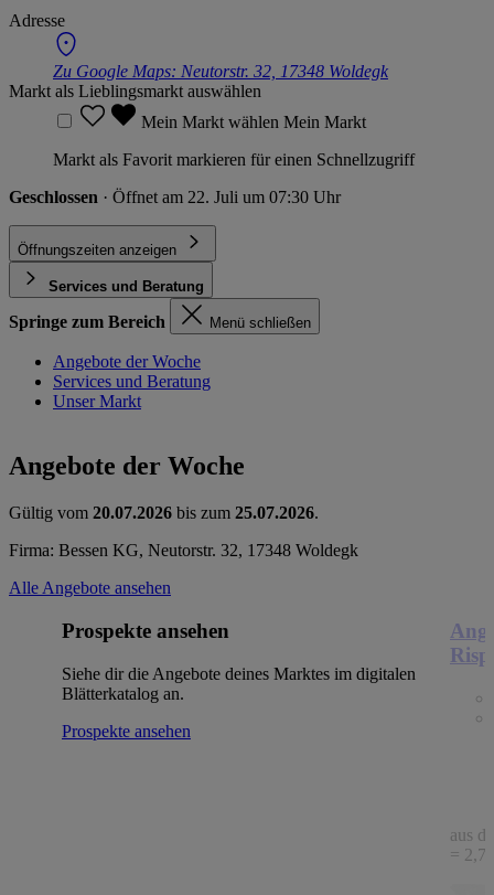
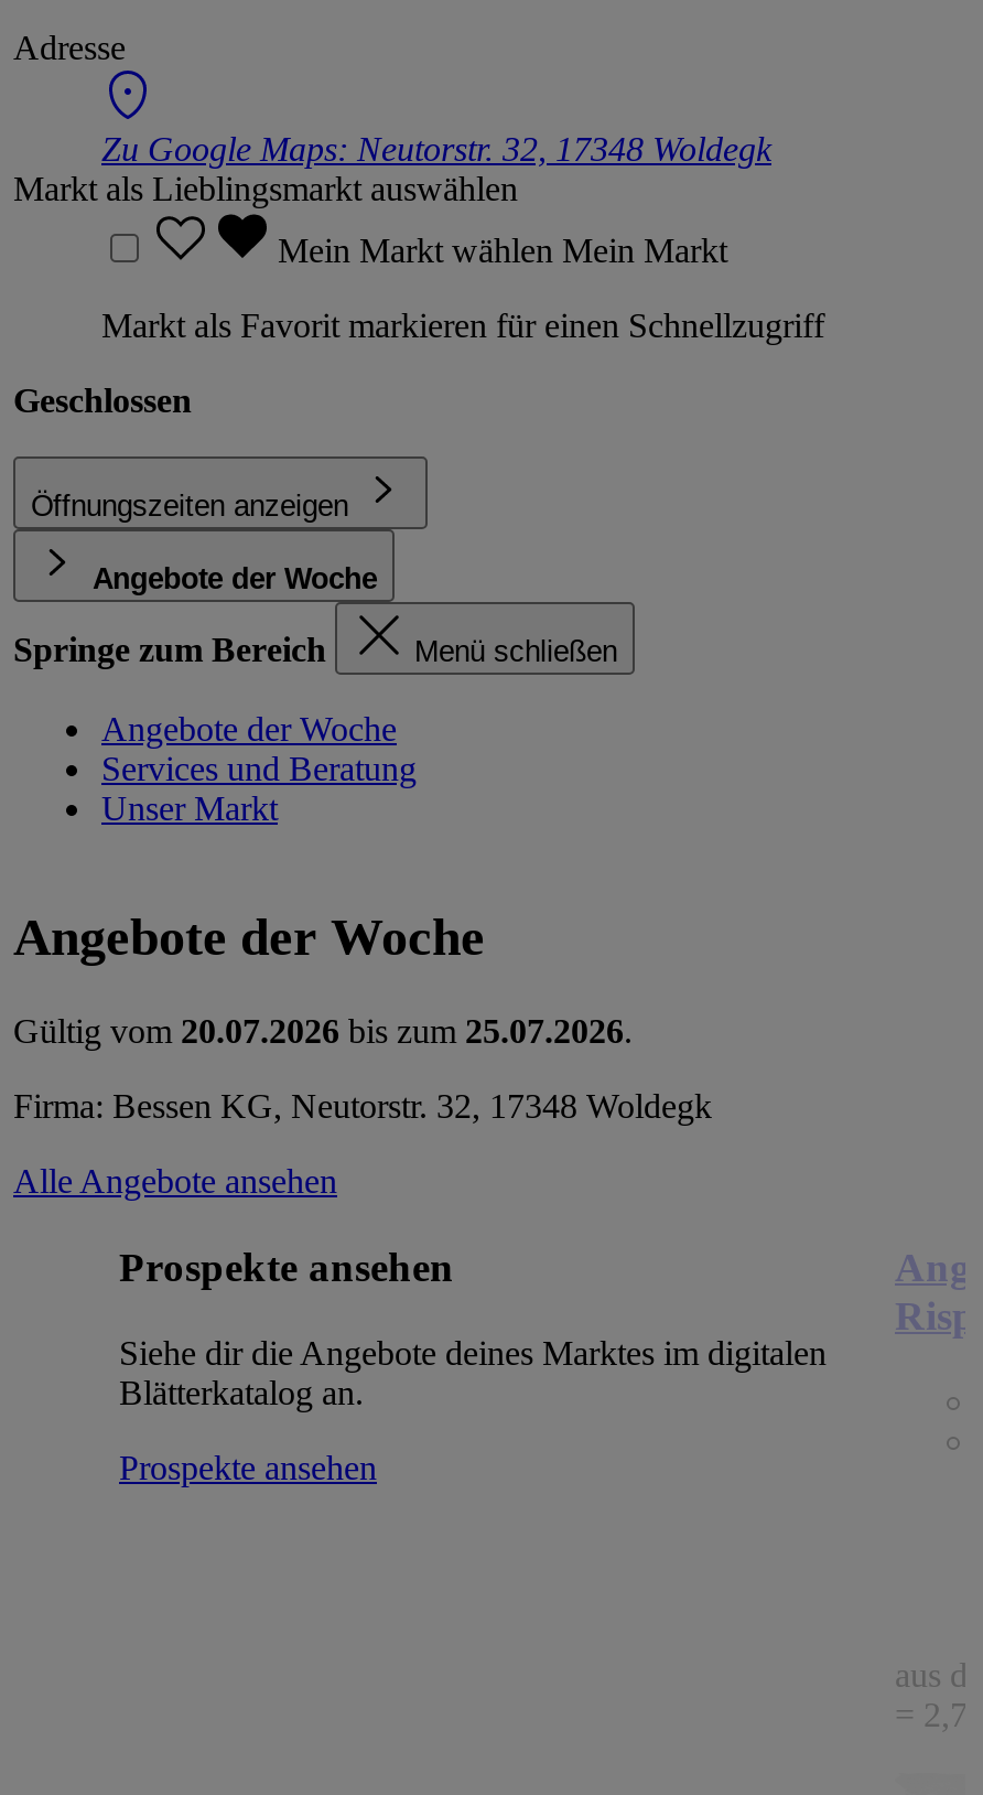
- Geschlossen · Öffnet am 22. Juli um 07:30 Uhr
+ Geschlossen

- Services und Beratung
+ Angebote der Woche
